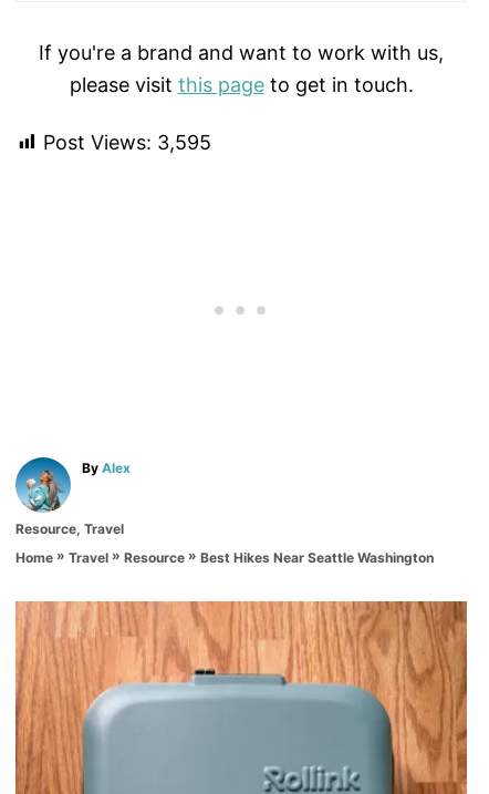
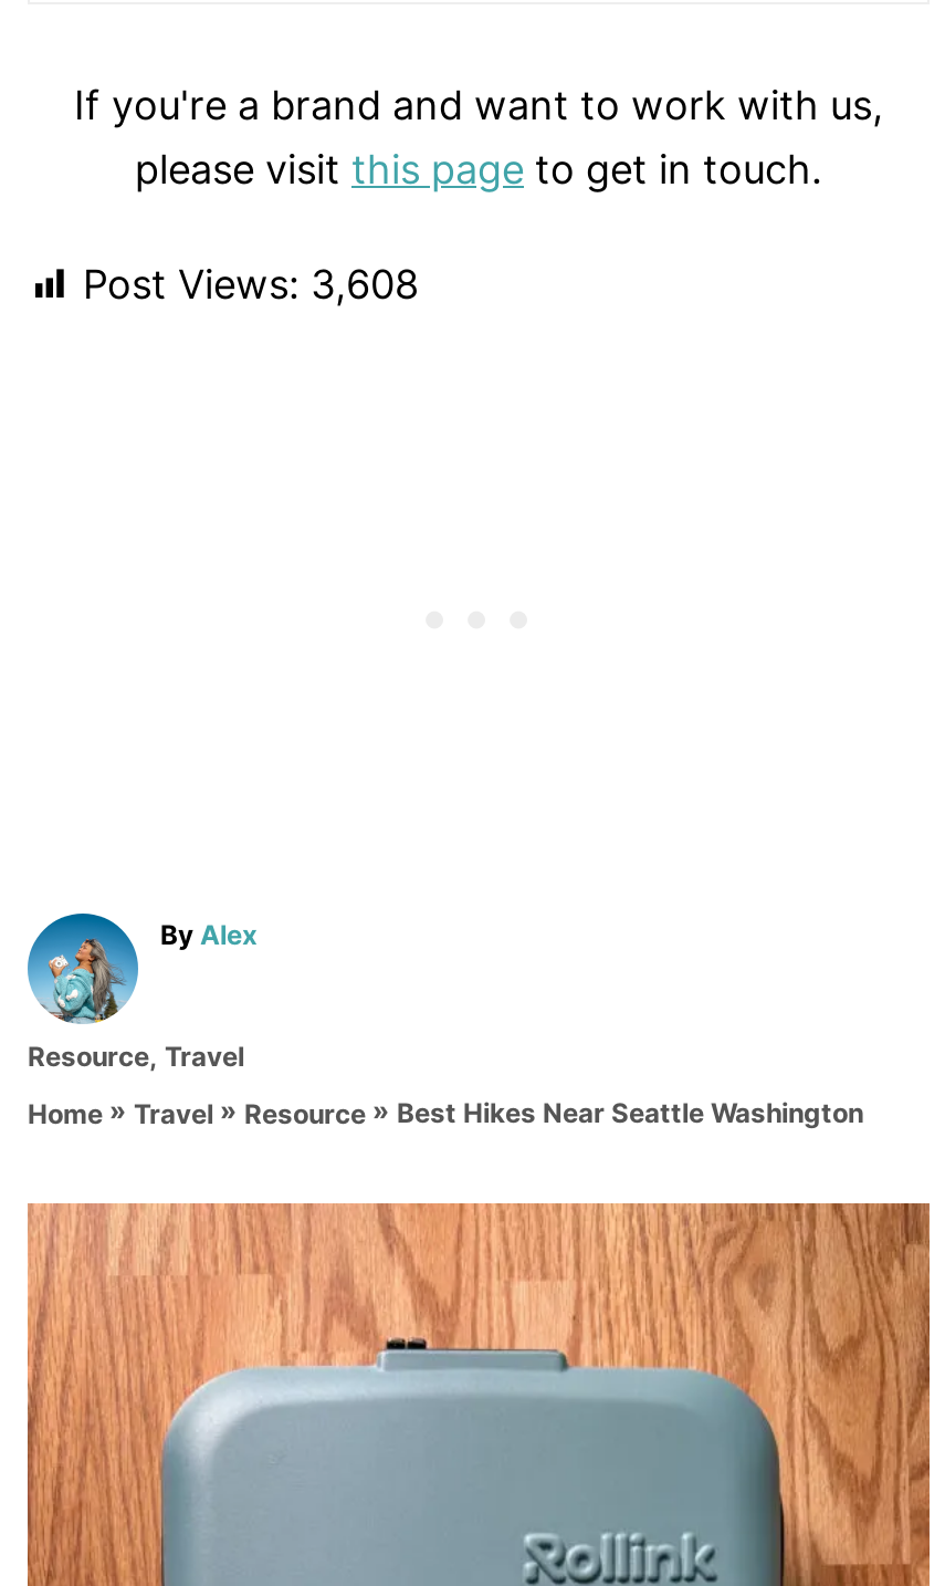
- Post Views: 3,595
+ Post Views: 3,608
